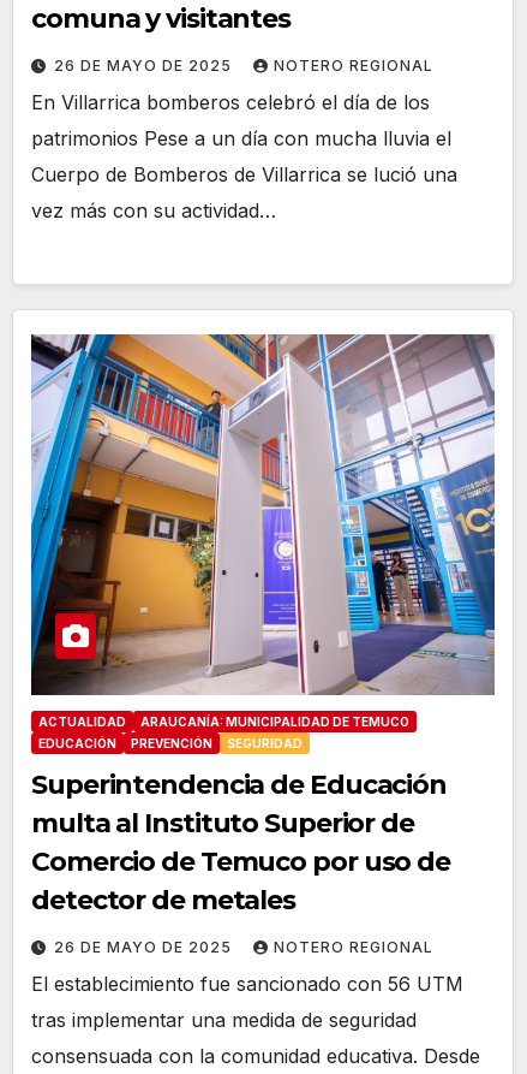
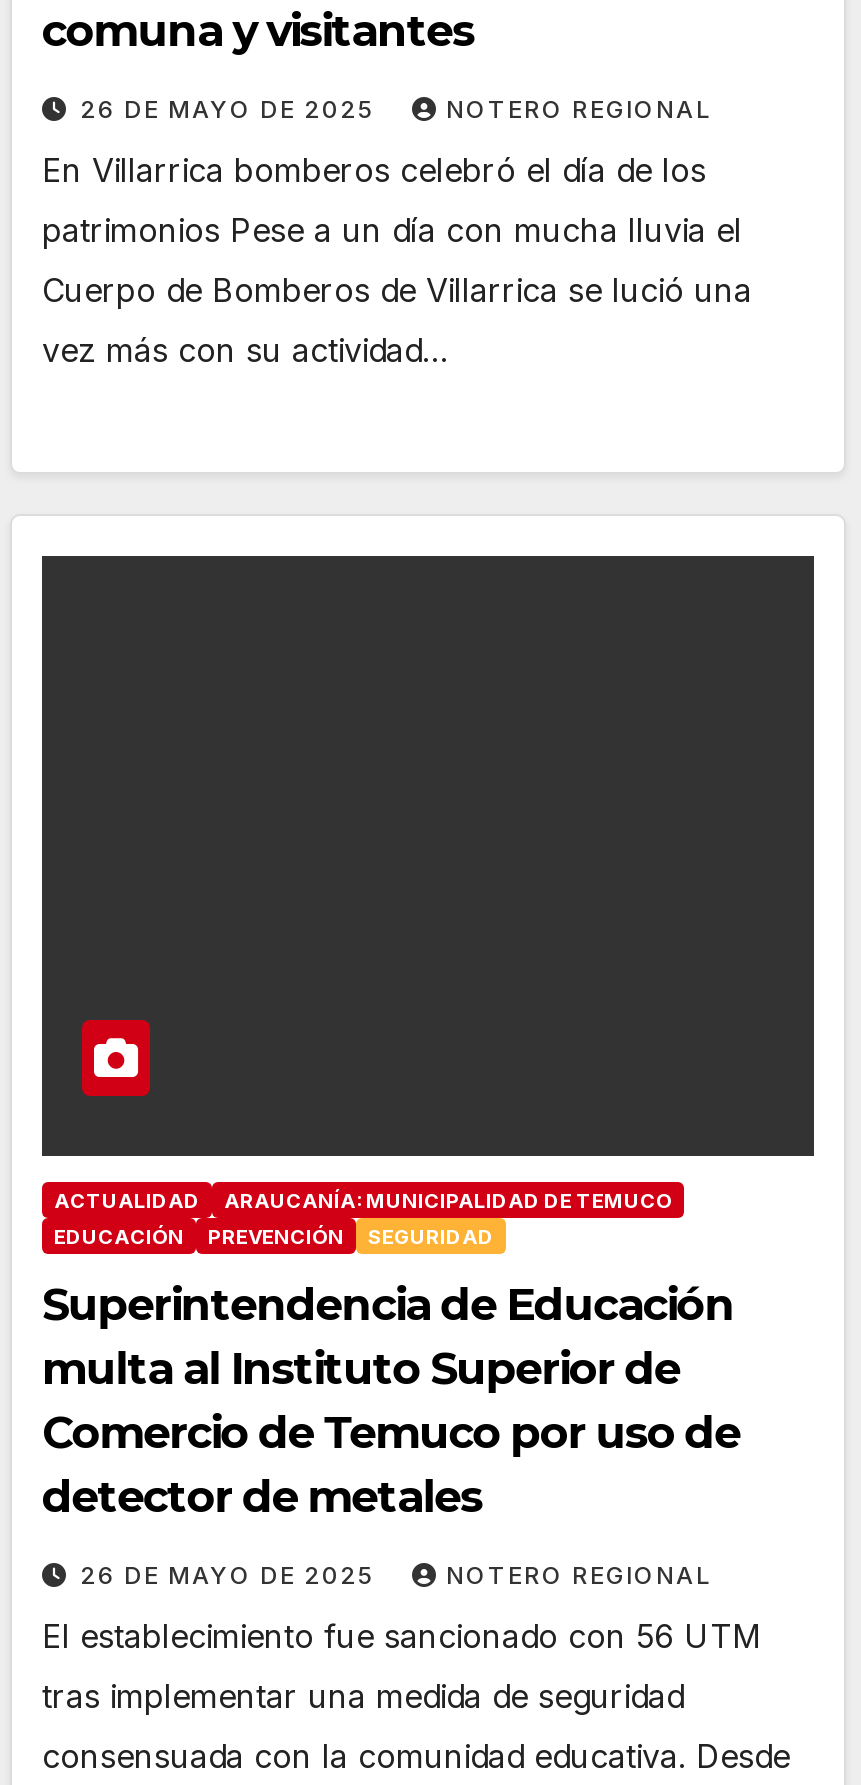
- [image]
